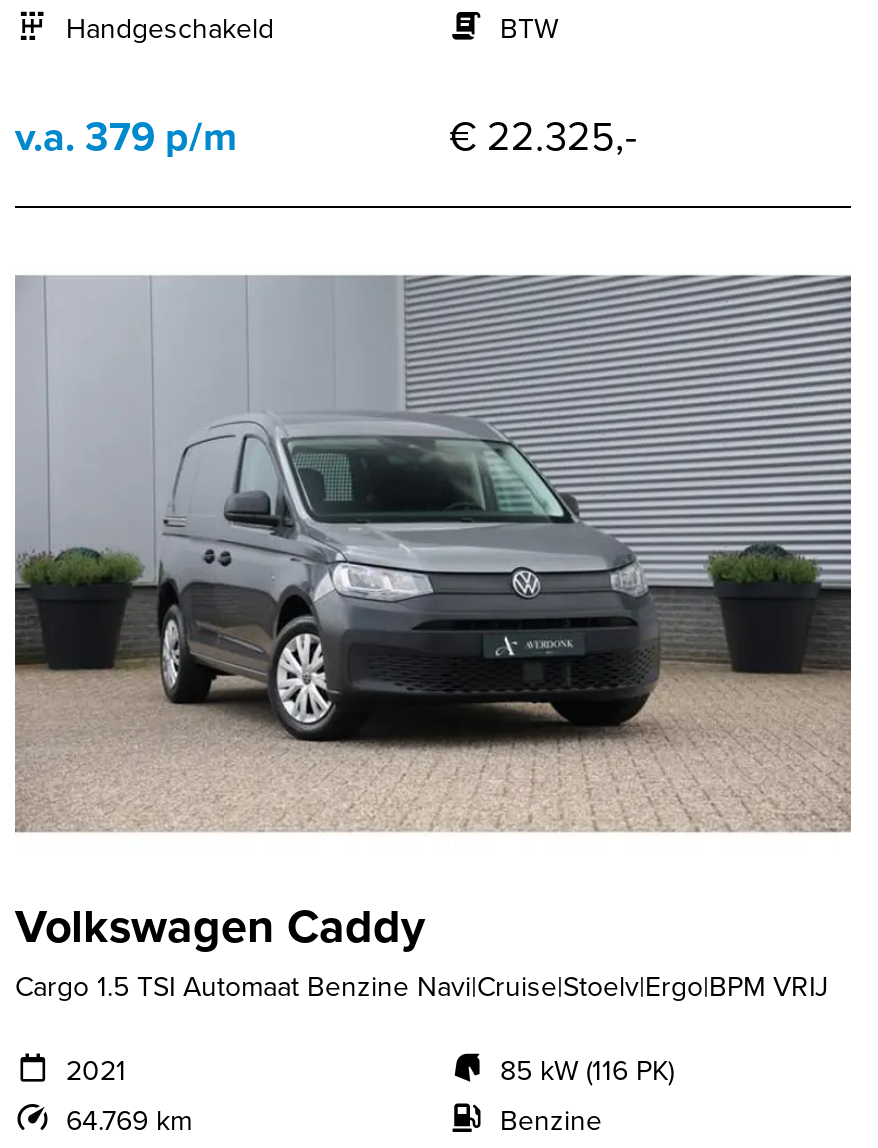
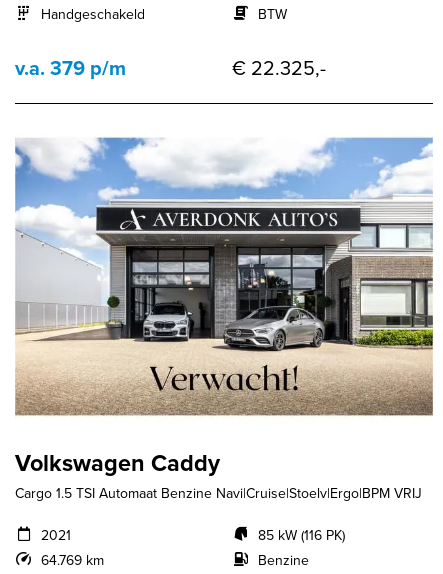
- [image]
+ [image]
